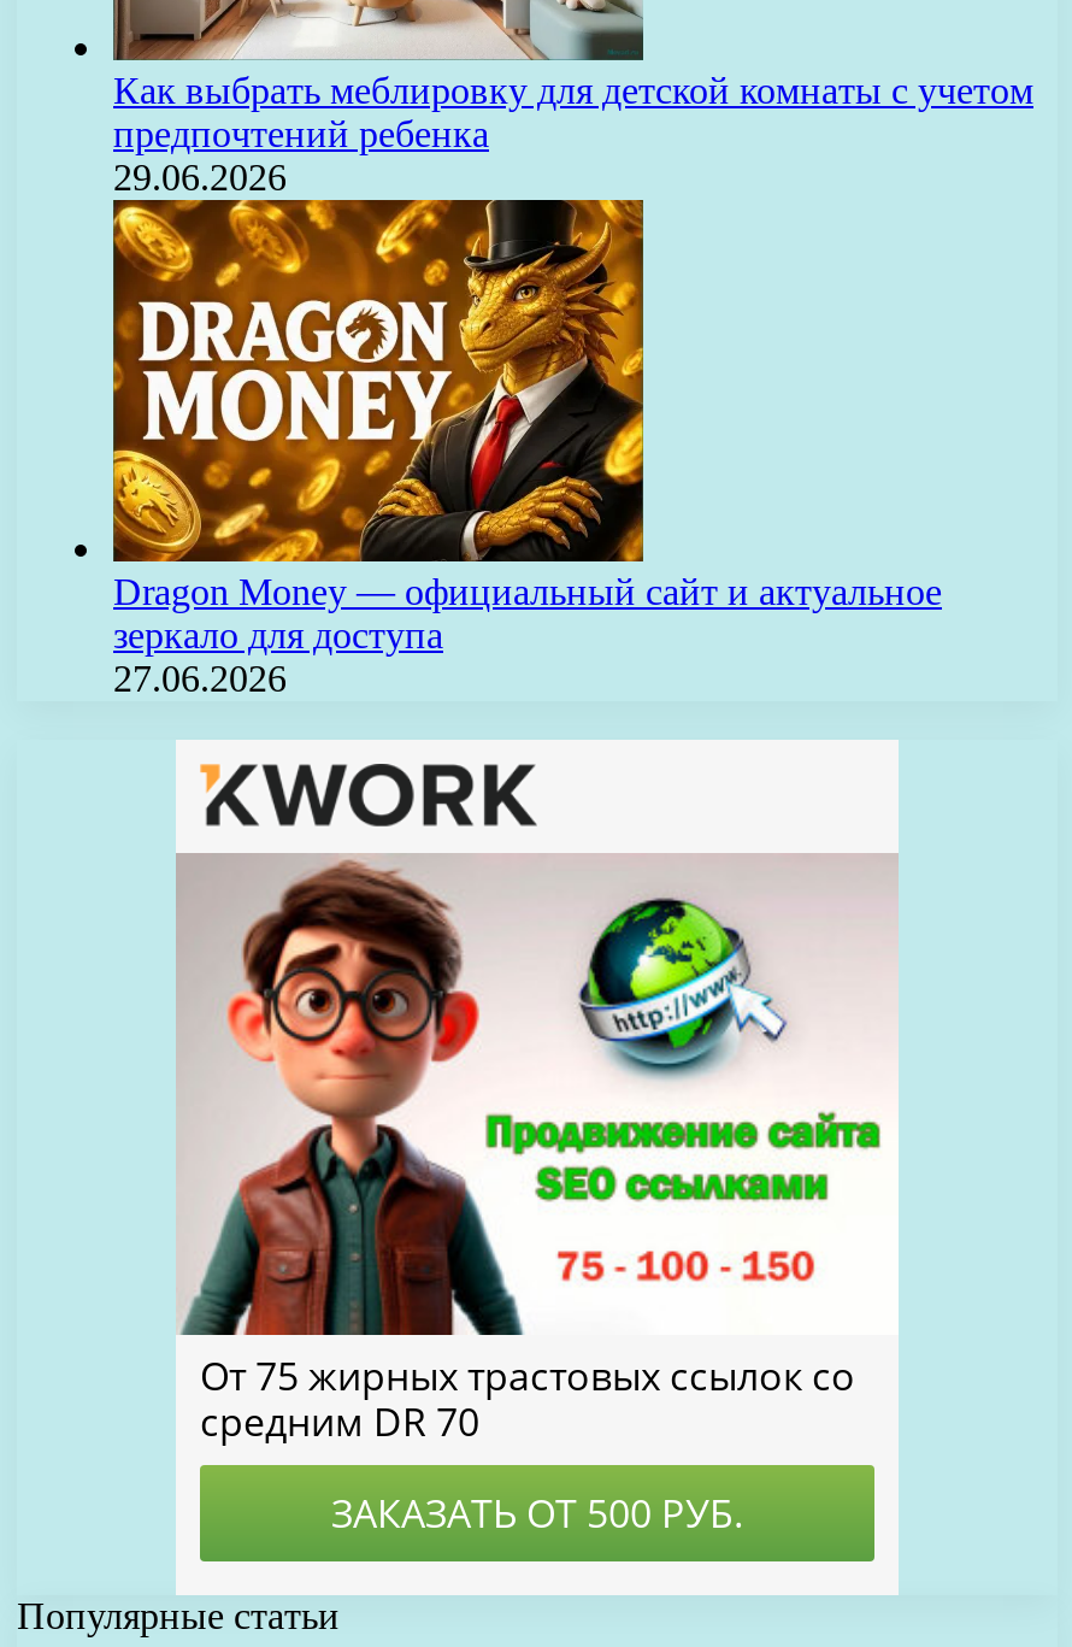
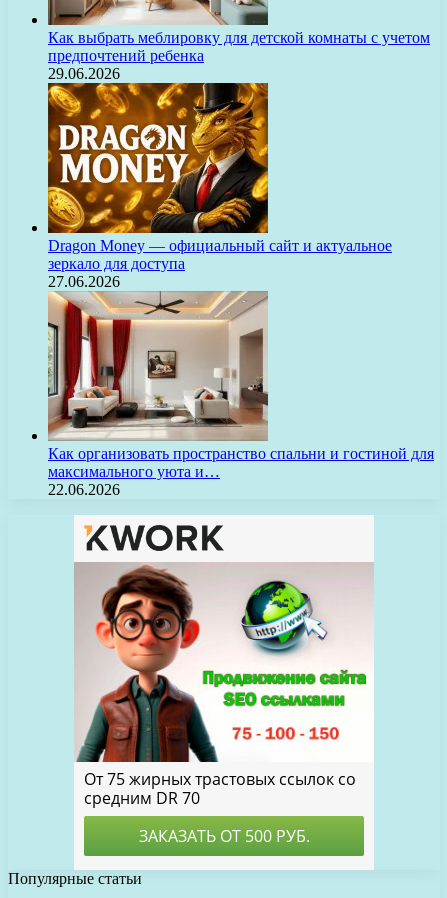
+ [image]
+ Как организовать пространство спальни и гостиной для
+ максимального уюта и…
+ 22.06.2026
